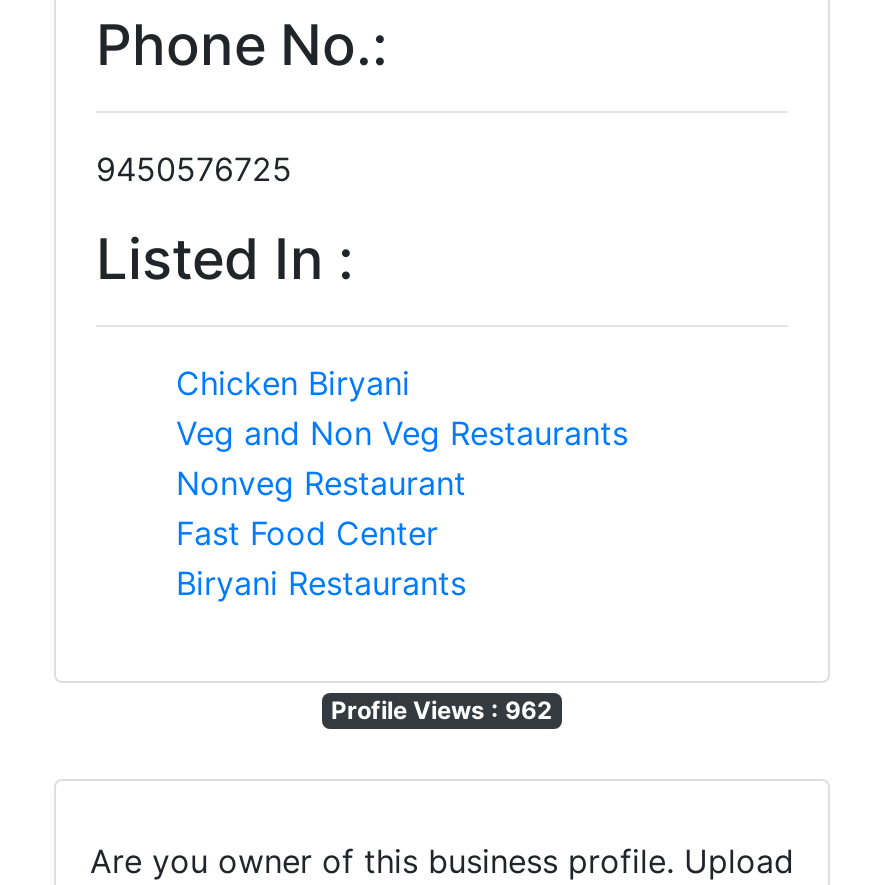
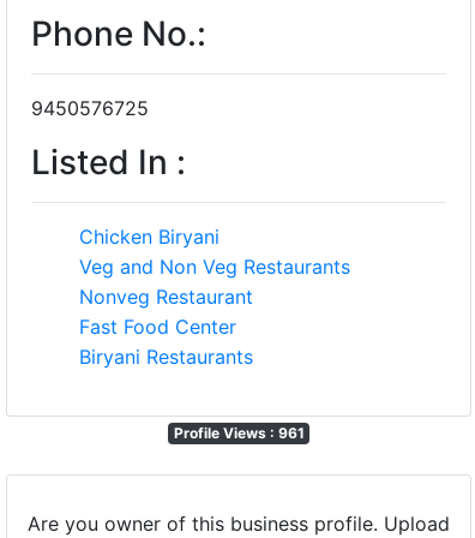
- Profile Views : 962
+ Profile Views : 961
